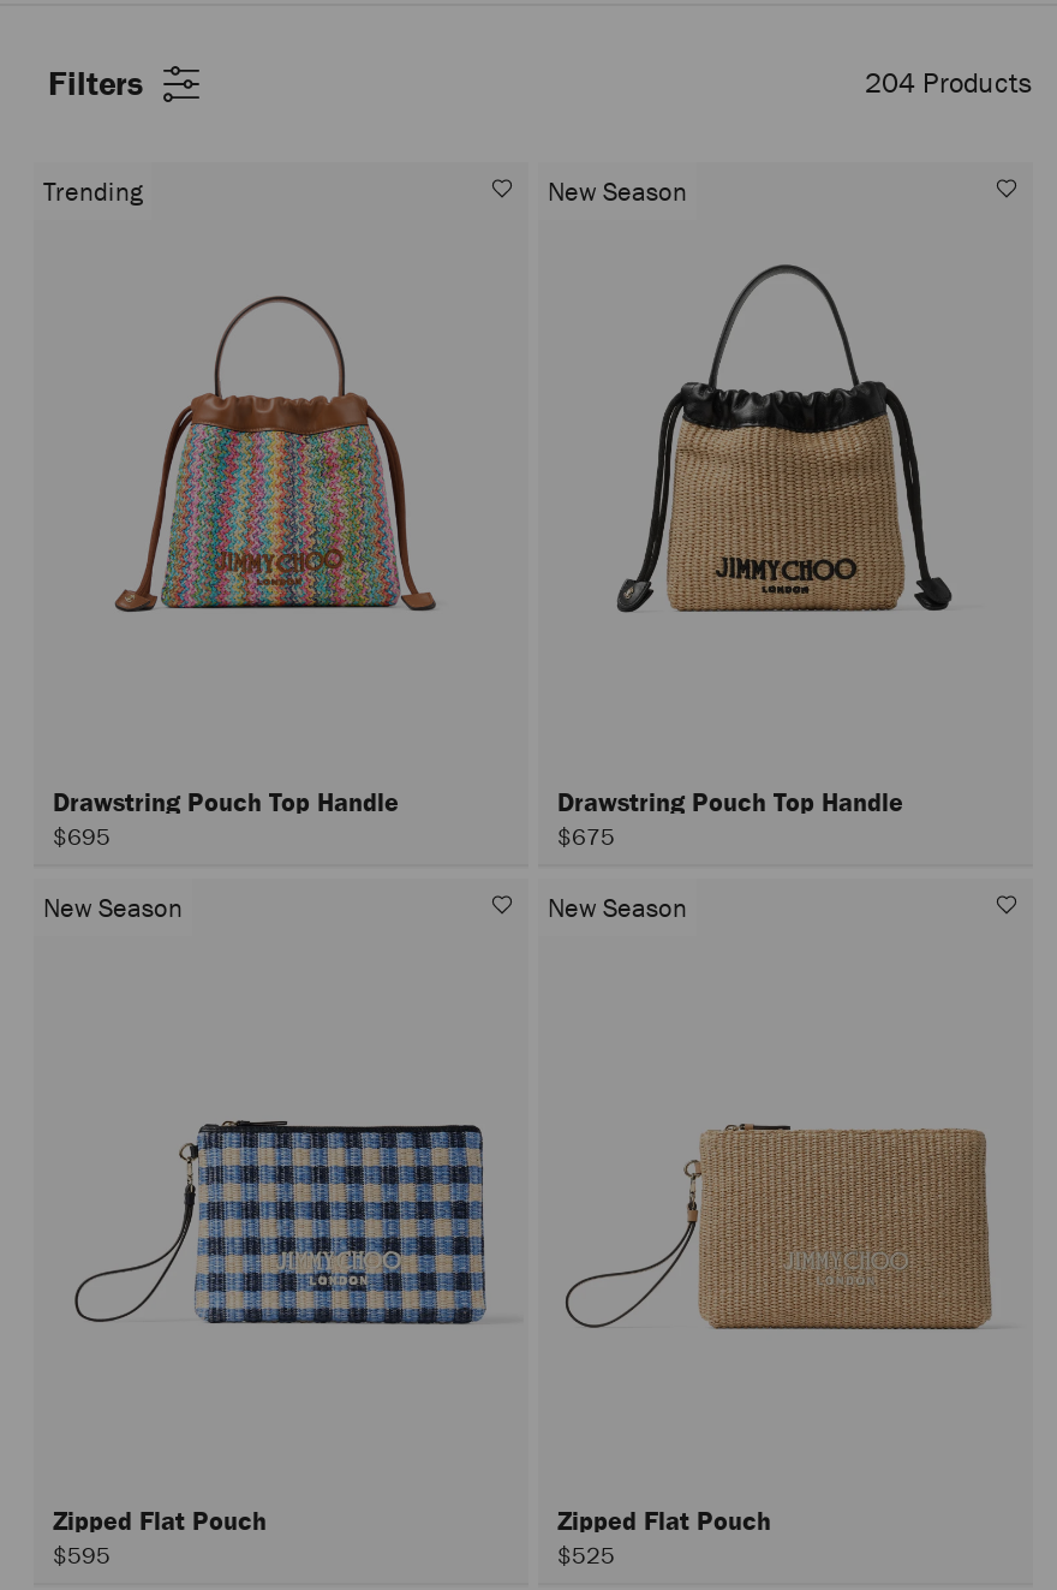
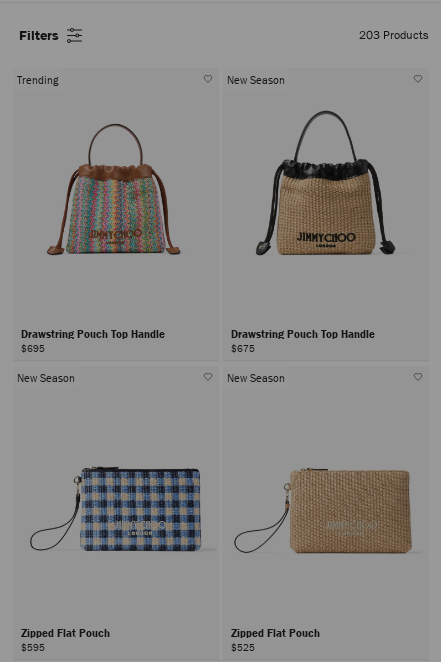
- 204 Products
+ 203 Products
